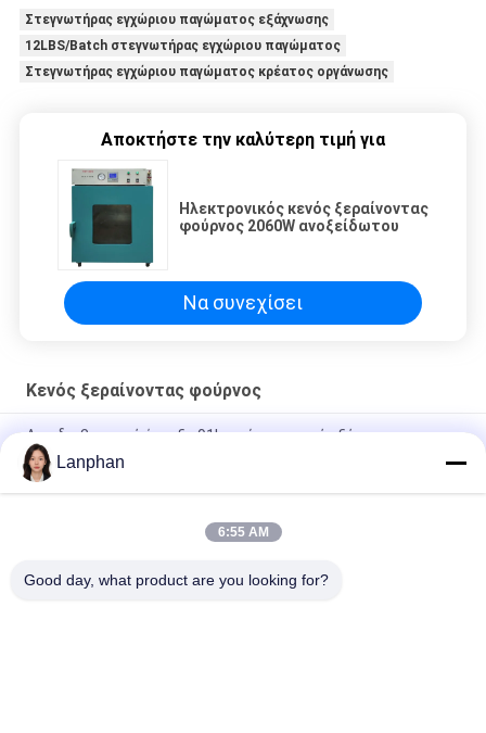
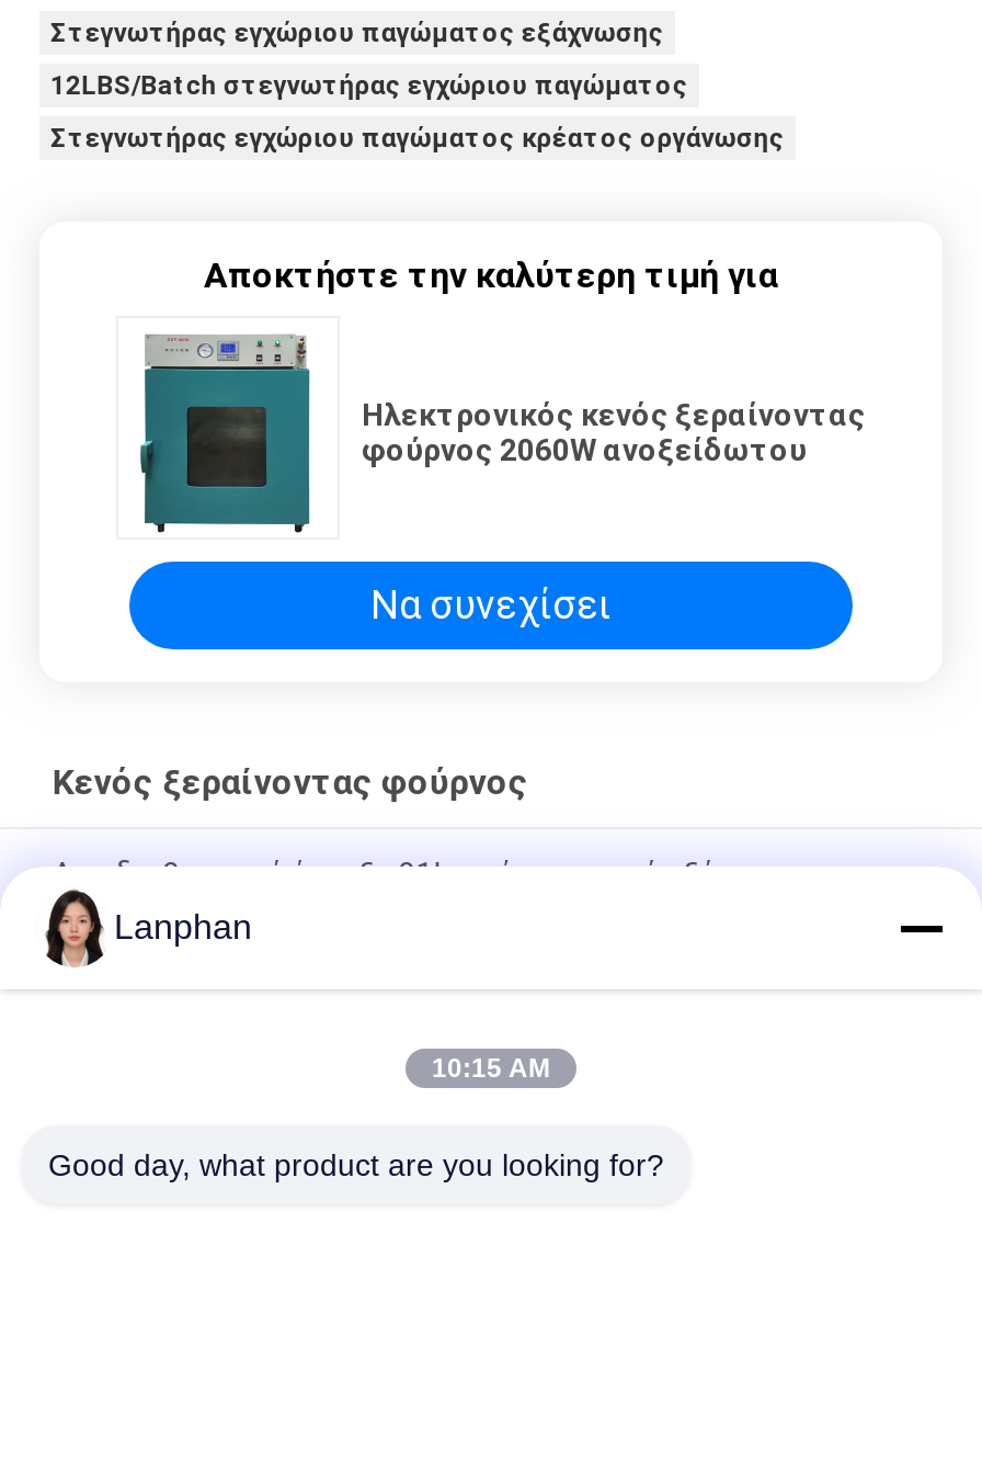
- 6:55 AM
+ 10:15 AM
